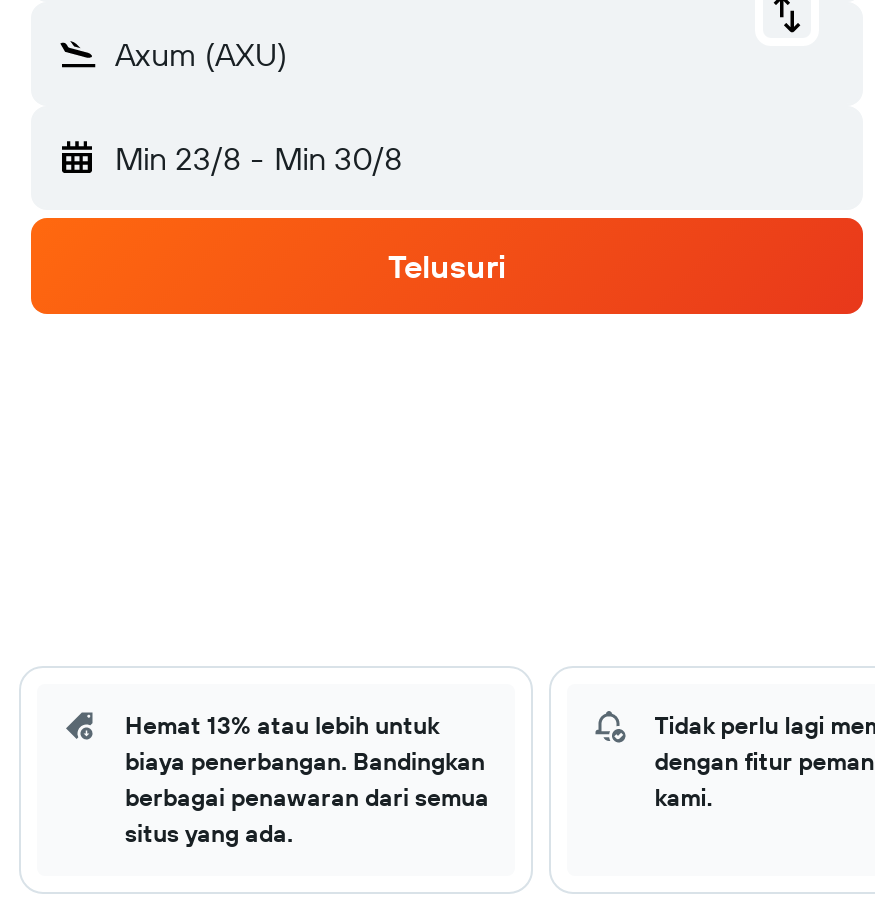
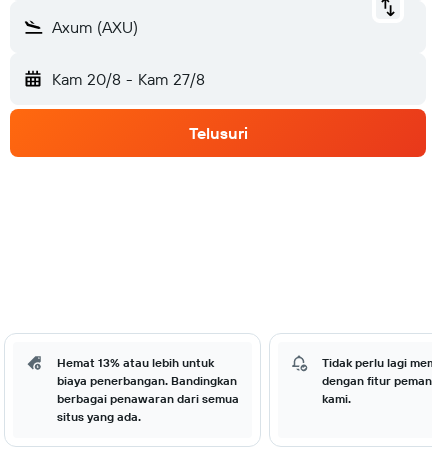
- Min 23/8 - Min 30/8
+ Kam 20/8 - Kam 27/8
